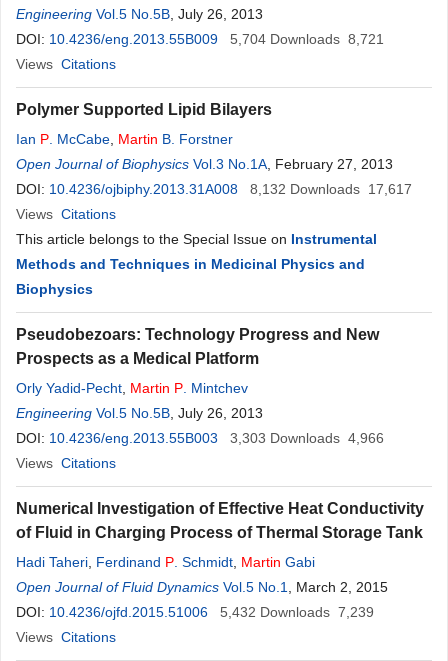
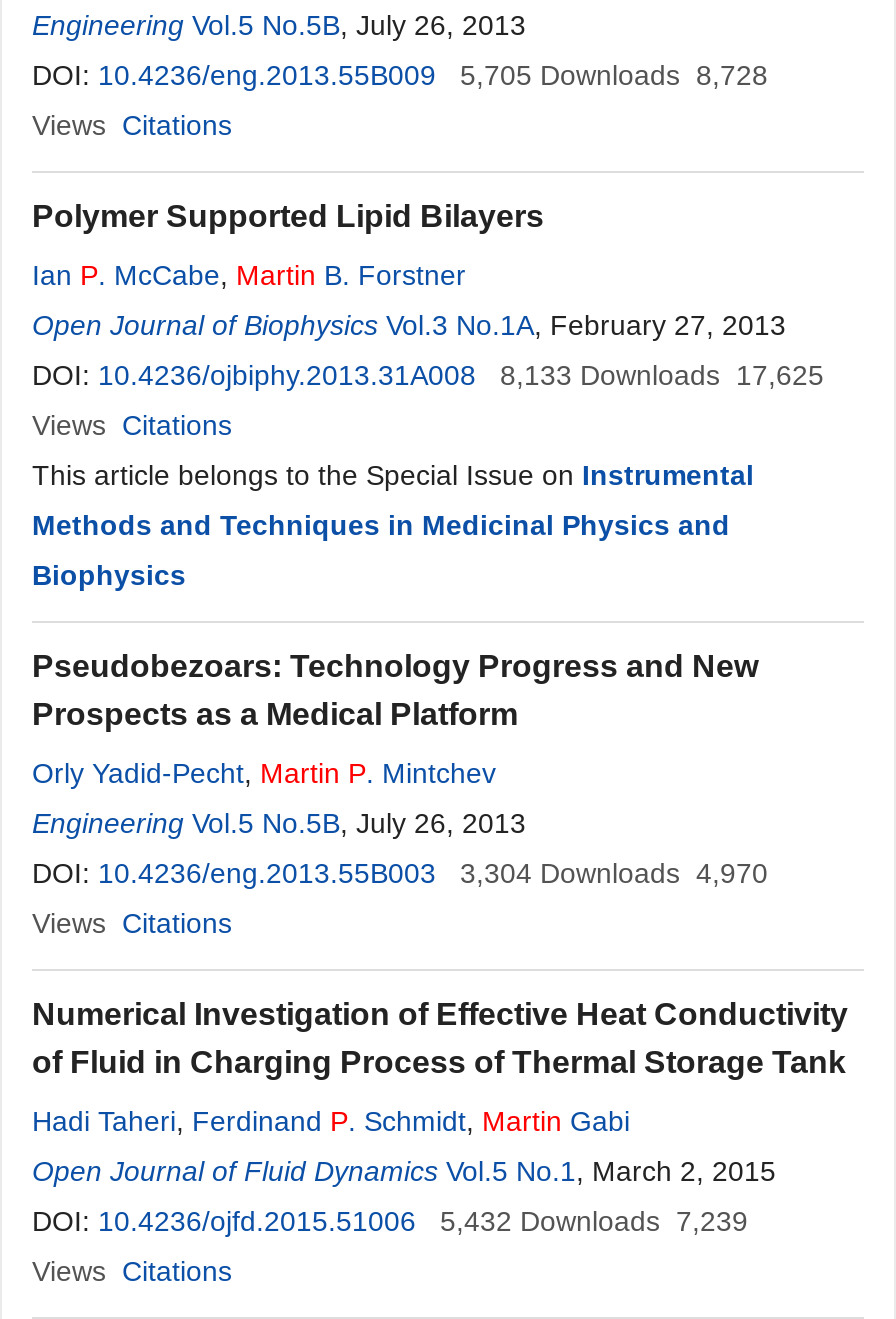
- DOI: 10.4236/eng.2013.55B009 5,704 Downloads 8,721
+ DOI: 10.4236/eng.2013.55B009 5,705 Downloads 8,728

- DOI: 10.4236/ojbiphy.2013.31A008 8,132 Downloads 17,617
+ DOI: 10.4236/ojbiphy.2013.31A008 8,133 Downloads 17,625

- DOI: 10.4236/eng.2013.55B003 3,303 Downloads 4,966
+ DOI: 10.4236/eng.2013.55B003 3,304 Downloads 4,970
